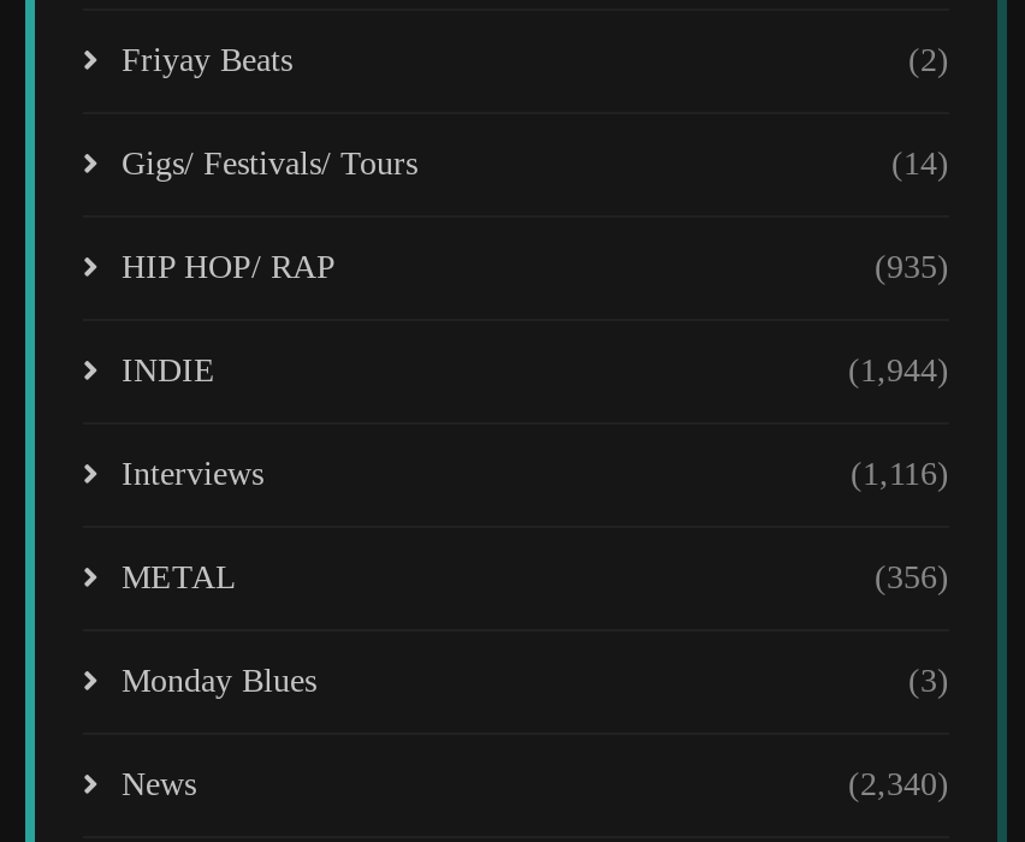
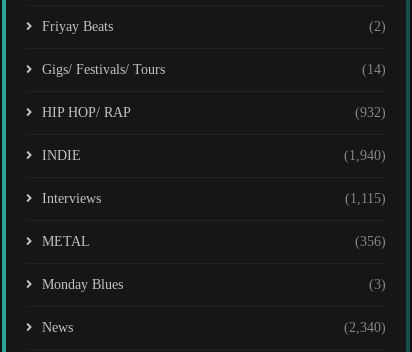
- (935)
+ (932)

- (1,944)
+ (1,940)

- (1,116)
+ (1,115)
